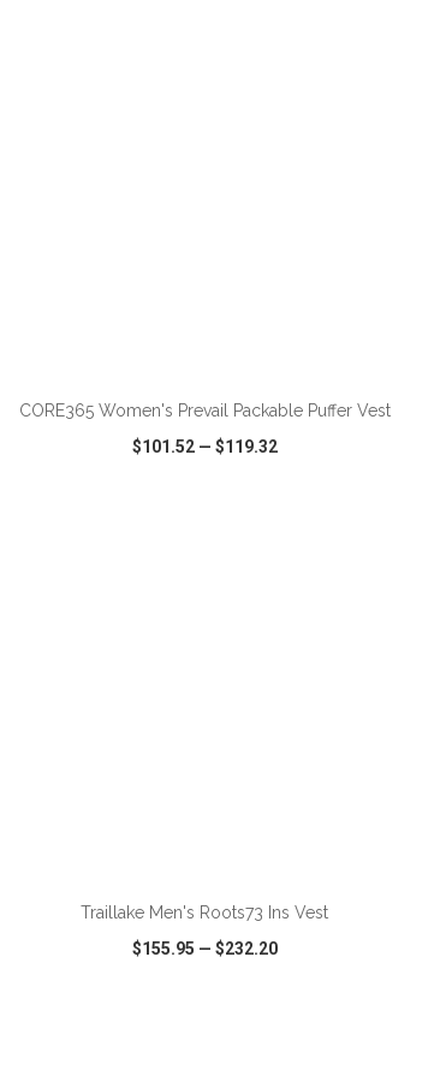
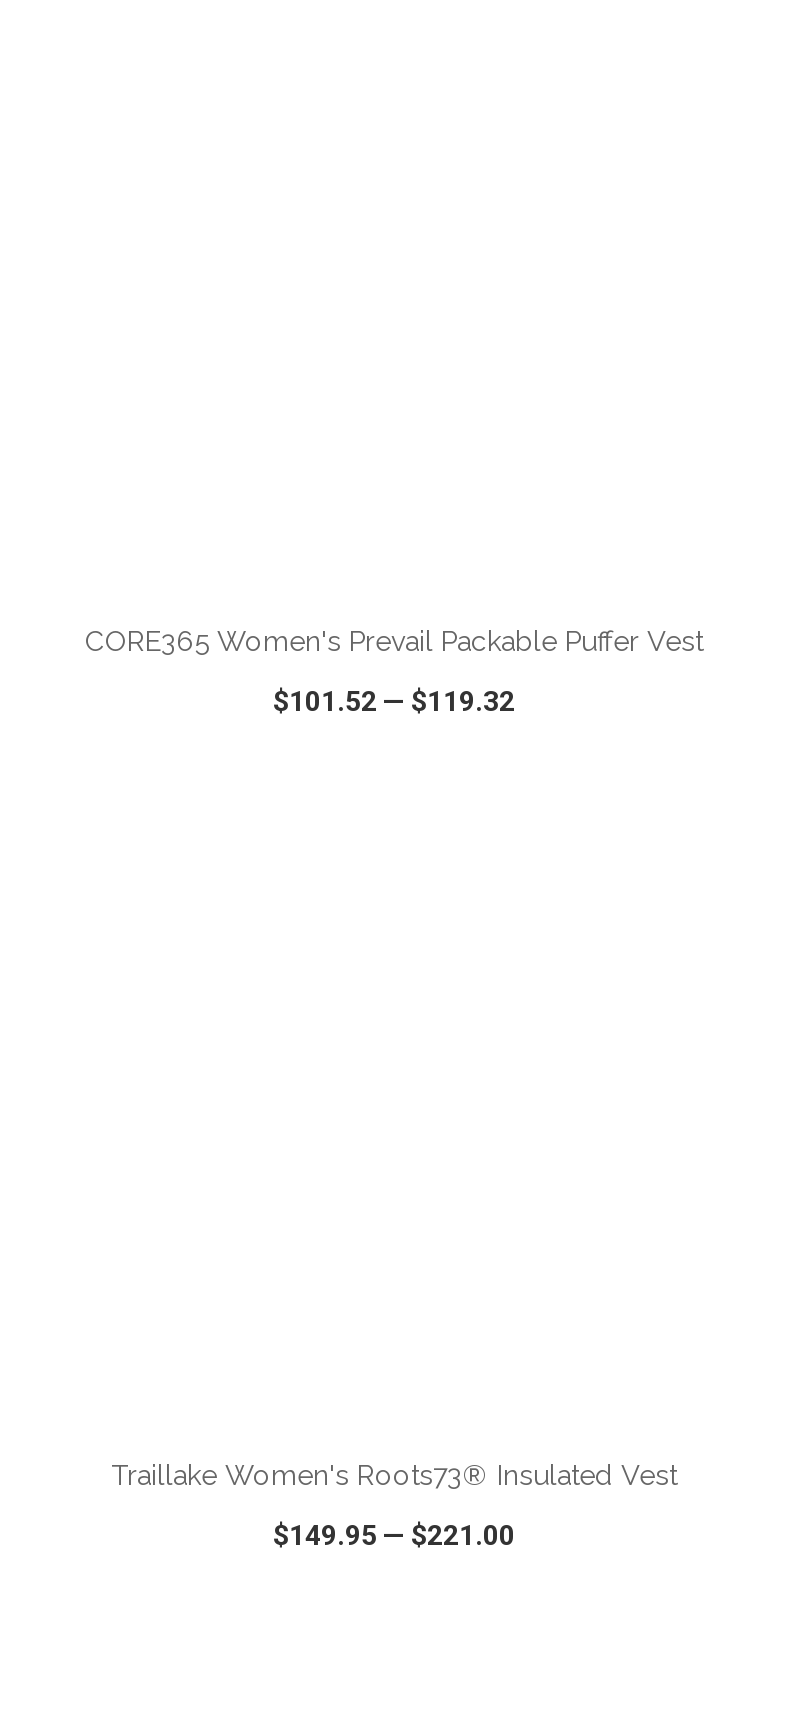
- Traillake Men's Roots73 Ins Vest
+ Traillake Women's Roots73® Insulated Vest

- $155.95 — $232.20
+ $149.95 — $221.00
